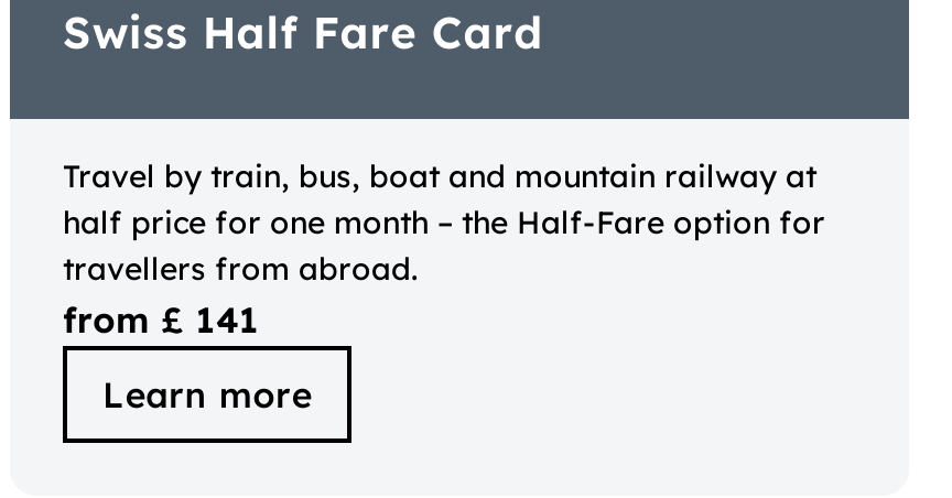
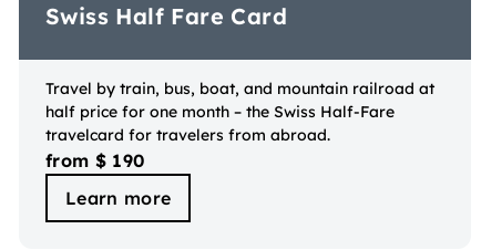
- Travel by train, bus, boat and mountain railway at
- half price for one month – the Half-Fare option for
- travellers from abroad.
- from £ 141
+ Travel by train, bus, boat, and mountain railroad at
+ half price for one month – the Swiss Half-Fare
+ travelcard for travelers from abroad.
+ from $ 190
